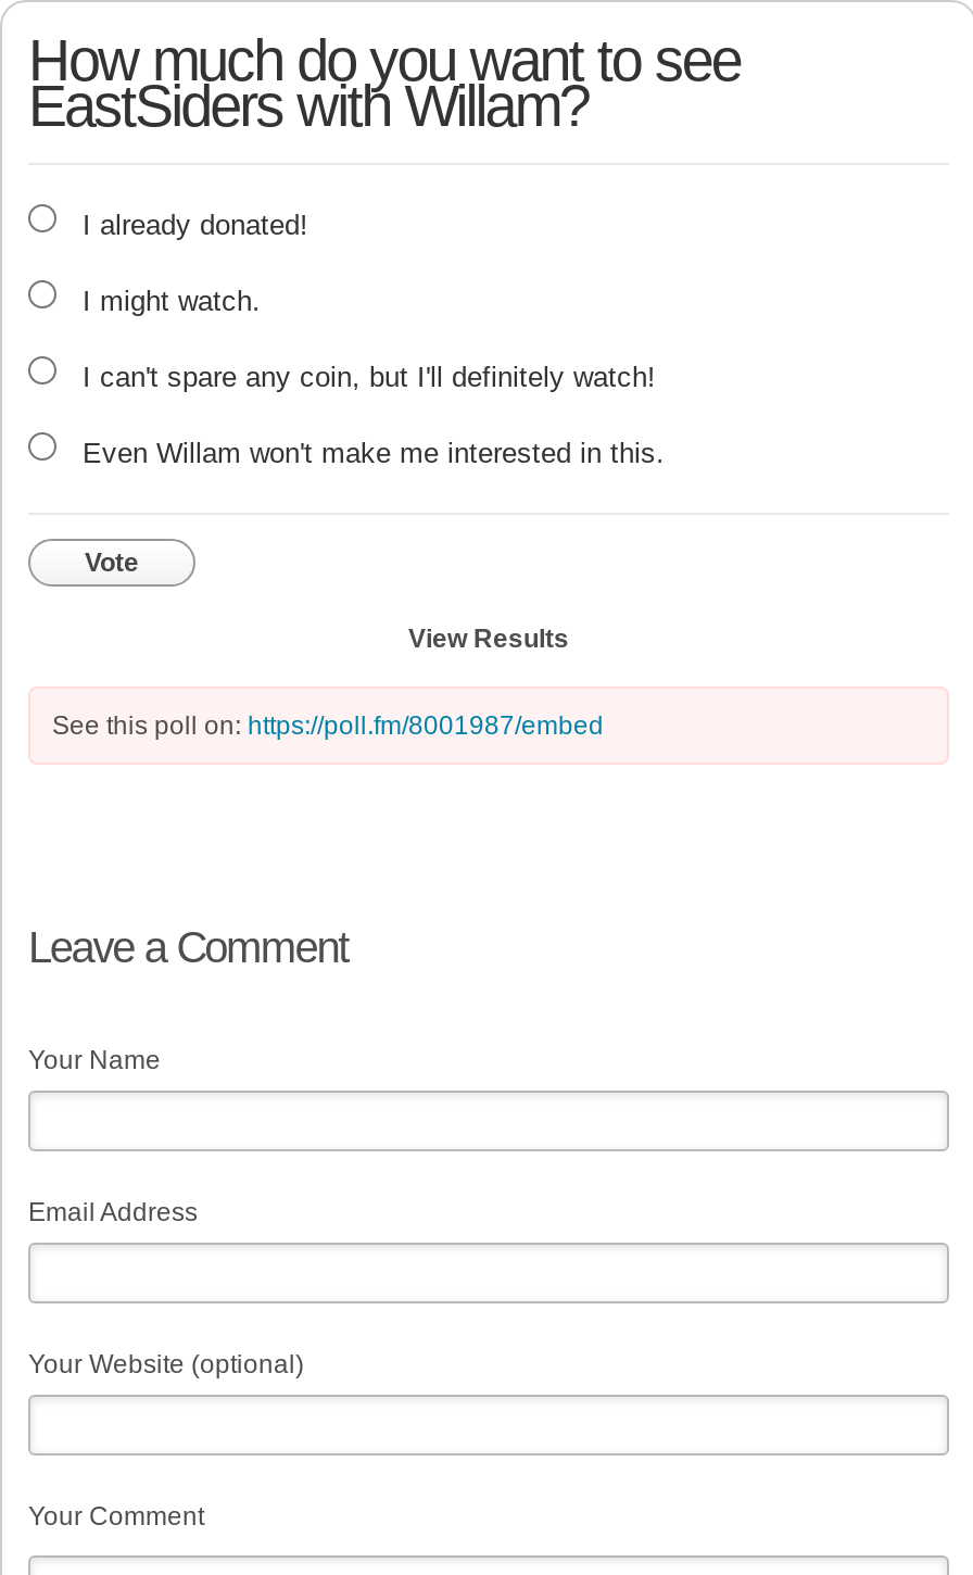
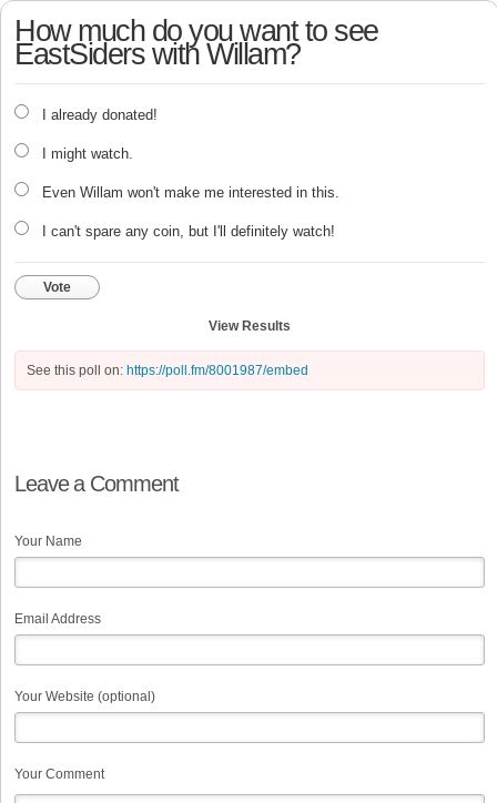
moved down: I can't spare any coin, but I'll definitely watch!

moved up: Even Willam won't make me interested in this.
